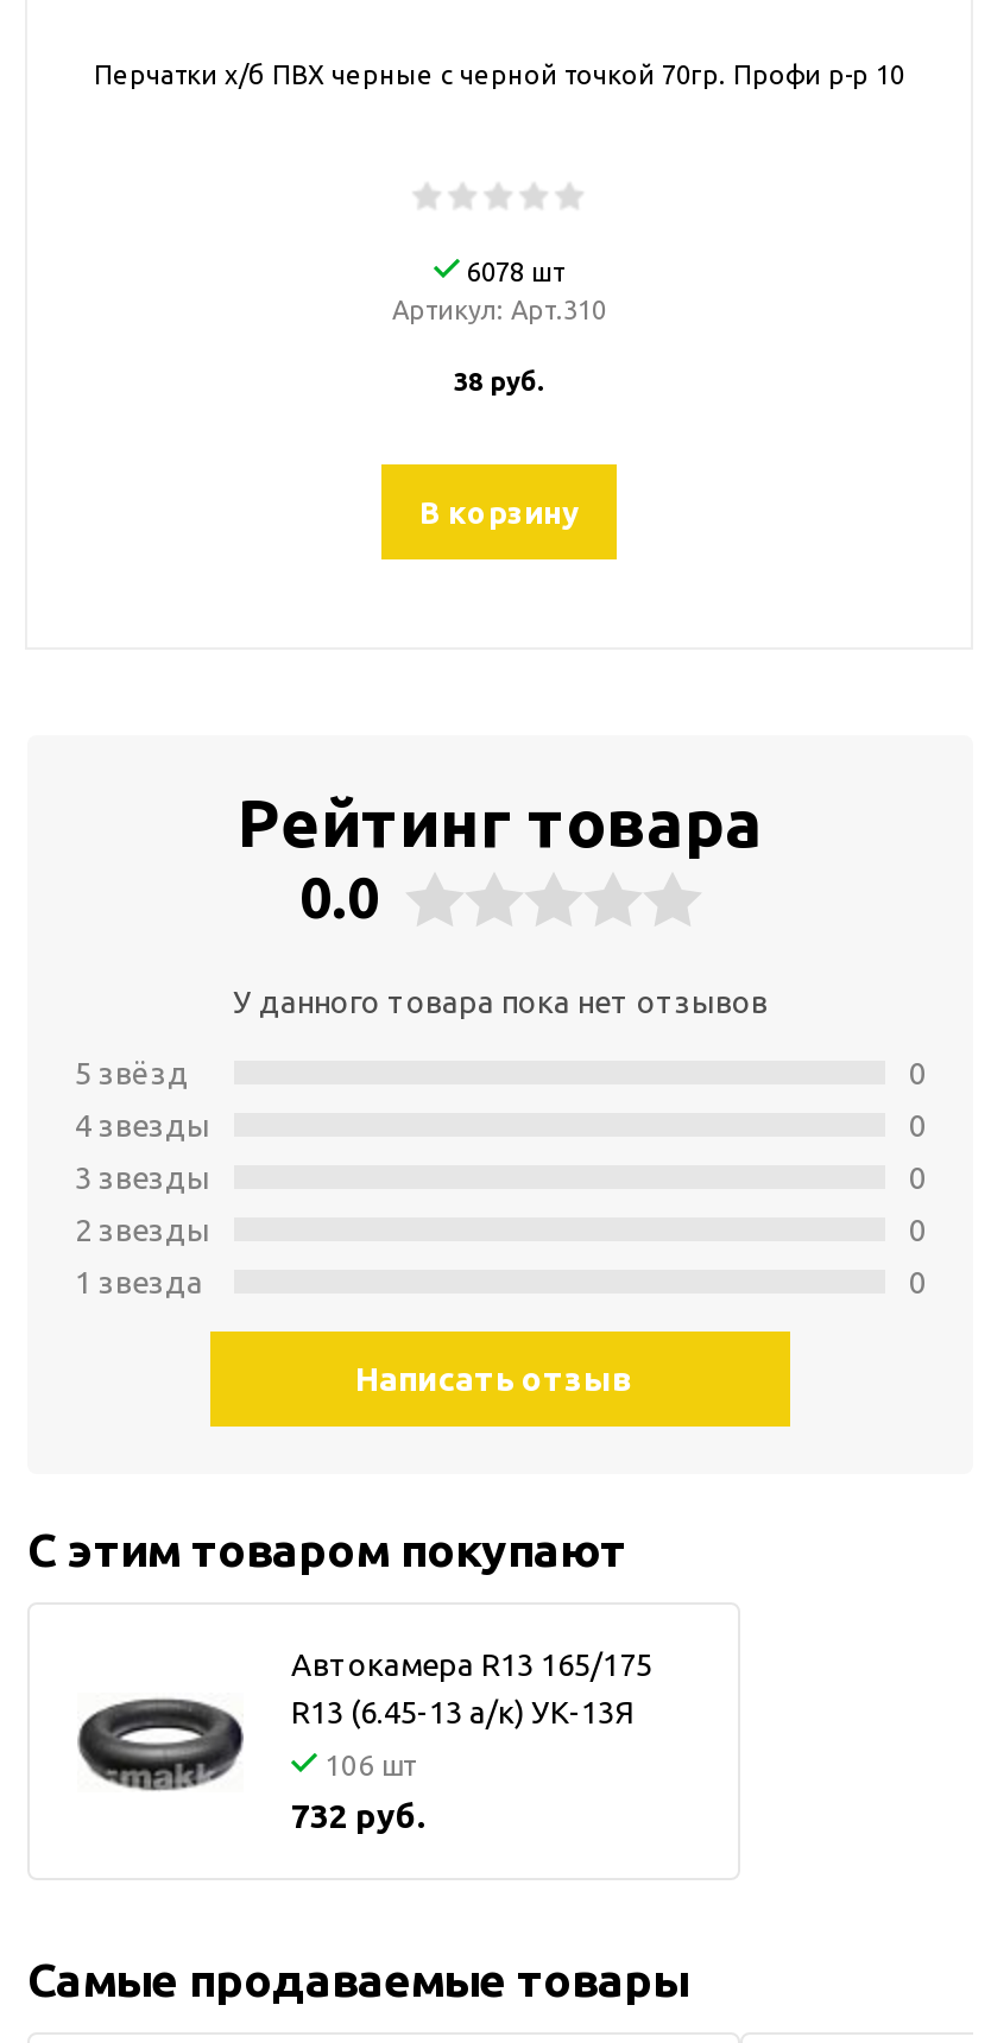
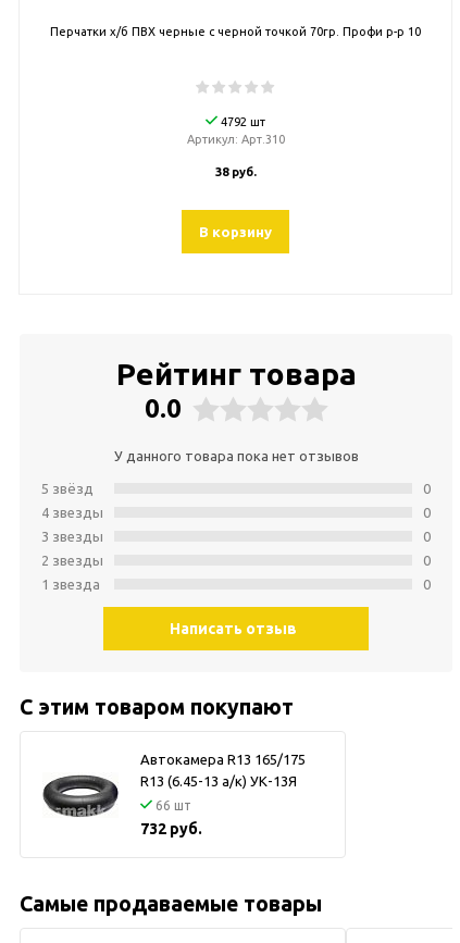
- 6078 шт
+ 4792 шт

- 106 шт
+ 66 шт
